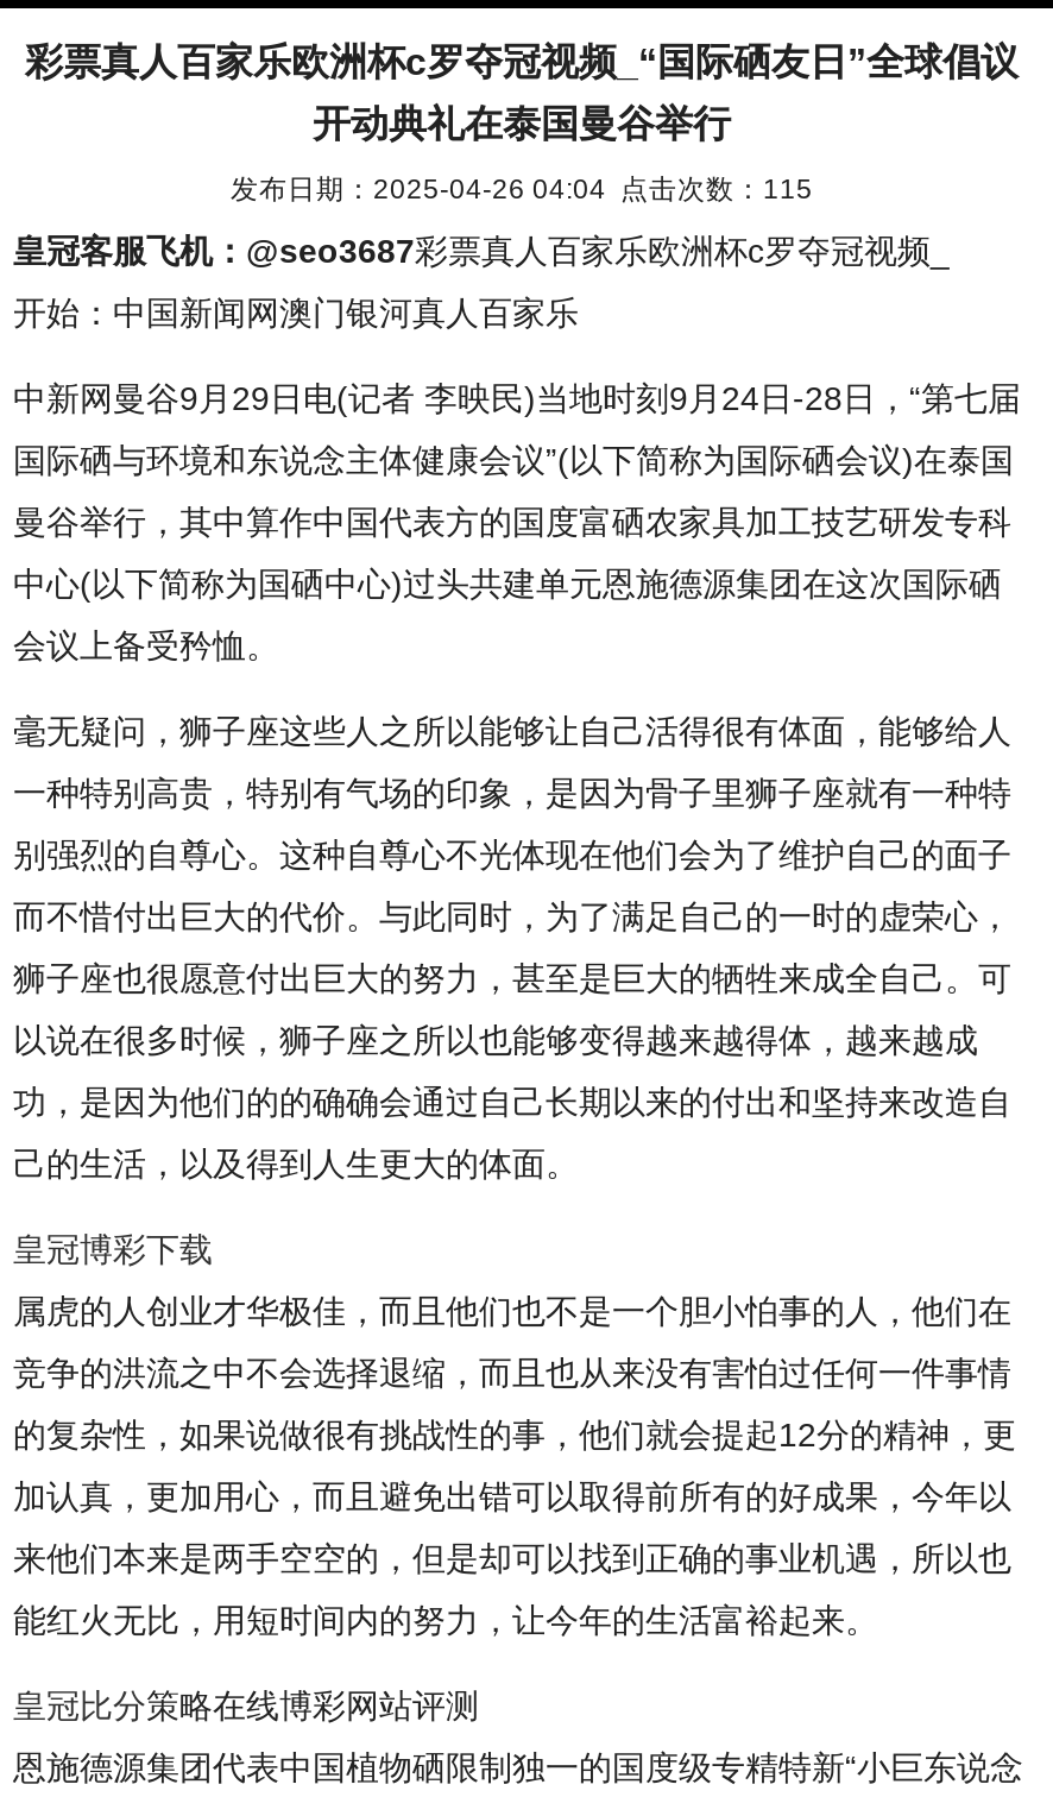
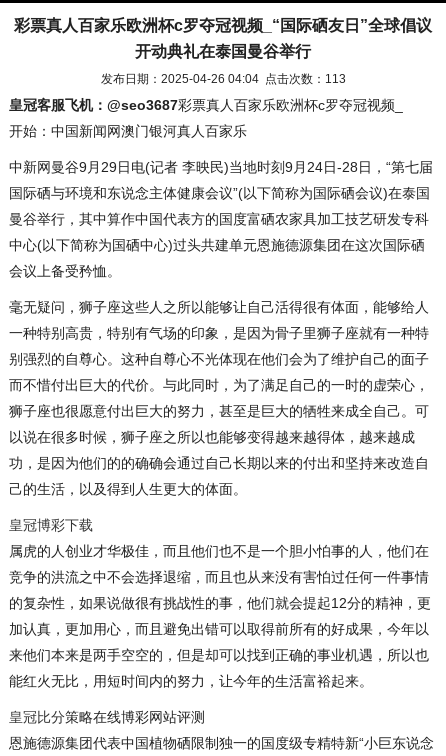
- 发布日期：2025-04-26 04:04 点击次数：115
+ 发布日期：2025-04-26 04:04 点击次数：113
